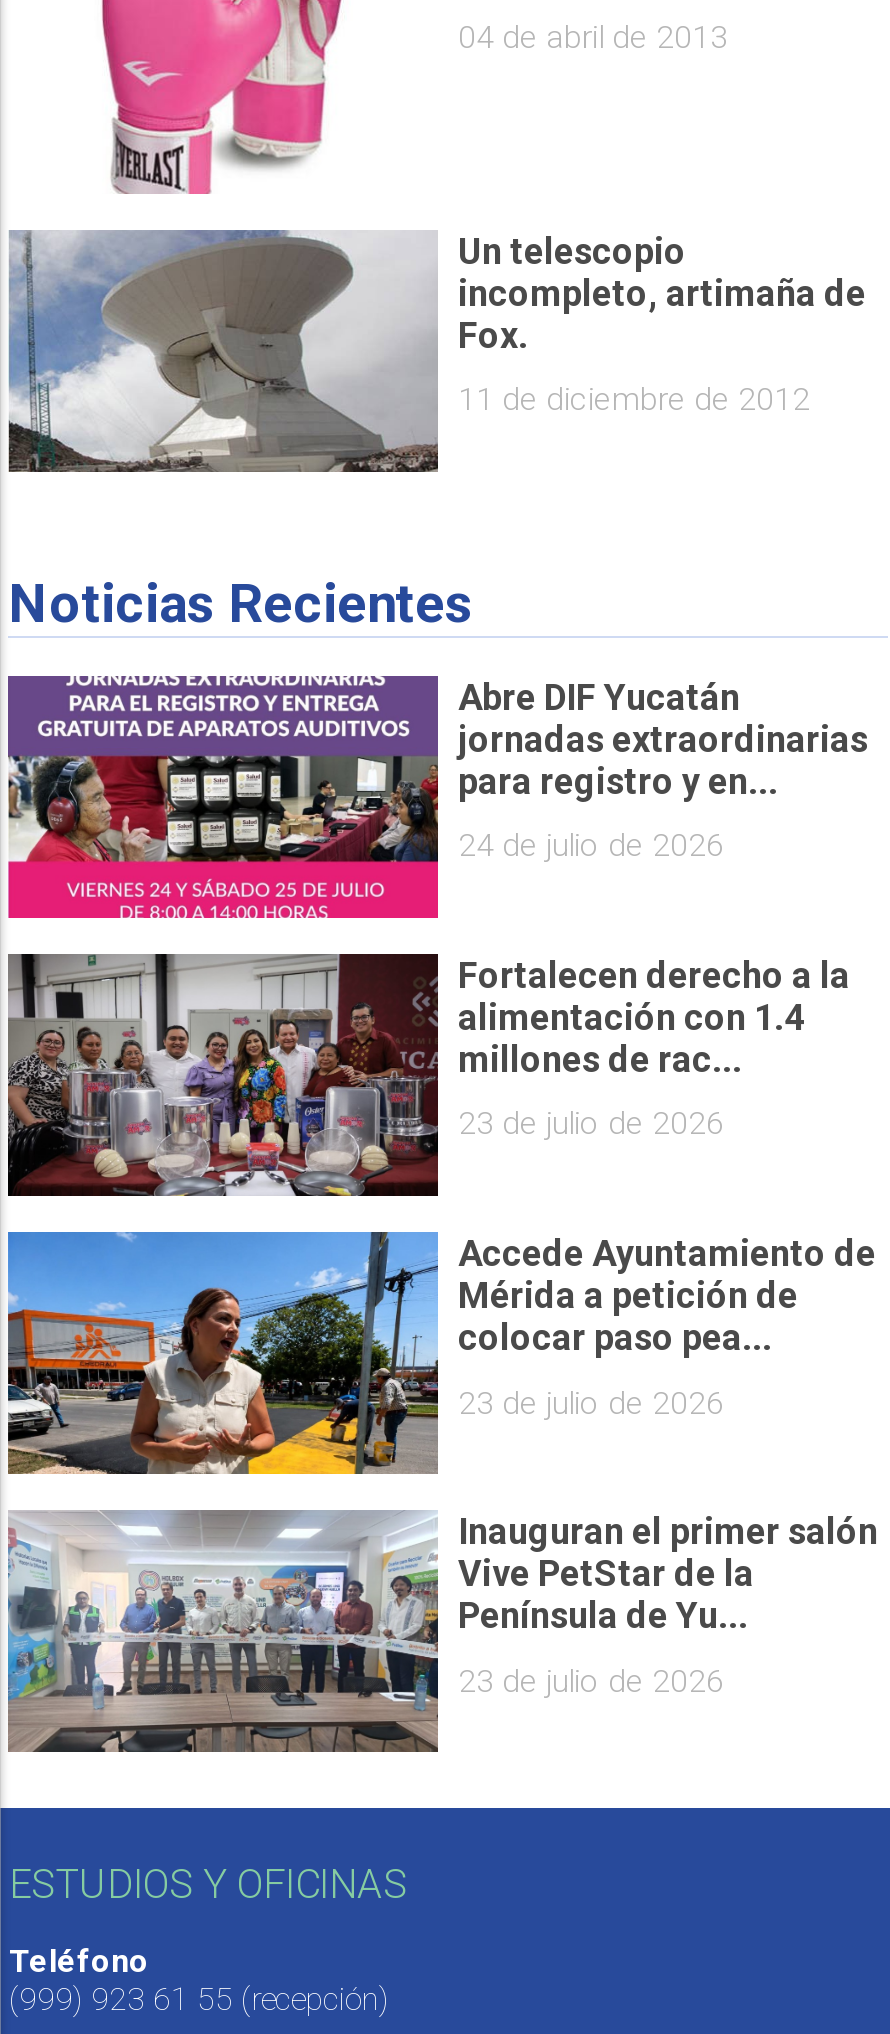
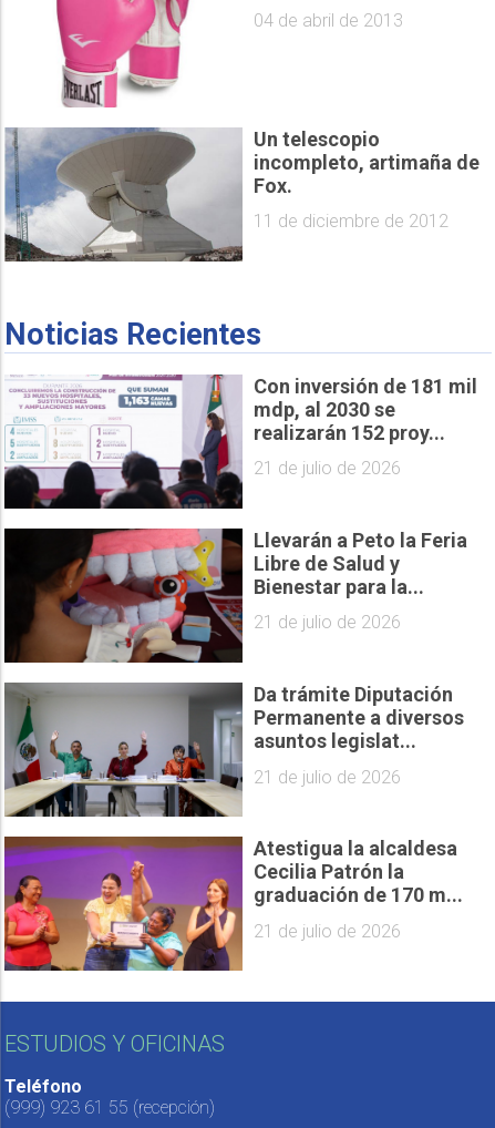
- [image]
- Abre DIF Yucatán
- jornadas extraordinarias
- para registro y en...
+ [image]
+ Con inversión de 181 mil
+ mdp, al 2030 se
+ realizarán 152 proy...

- 24 de julio de 2026
+ 21 de julio de 2026

- [image]
- Fortalecen derecho a la
- alimentación con 1.4
- millones de rac...
+ [image]
+ Llevarán a Peto la Feria
+ Libre de Salud y
+ Bienestar para la...

- 23 de julio de 2026
+ 21 de julio de 2026

- [image]
- Accede Ayuntamiento de
- Mérida a petición de
- colocar paso pea...
+ [image]
+ Da trámite Diputación
+ Permanente a diversos
+ asuntos legislat...

- 23 de julio de 2026
+ 21 de julio de 2026

- [image]
- Inauguran el primer salón
- Vive PetStar de la
- Península de Yu...
+ [image]
+ Atestigua la alcaldesa
+ Cecilia Patrón la
+ graduación de 170 m...

- 23 de julio de 2026
+ 21 de julio de 2026
